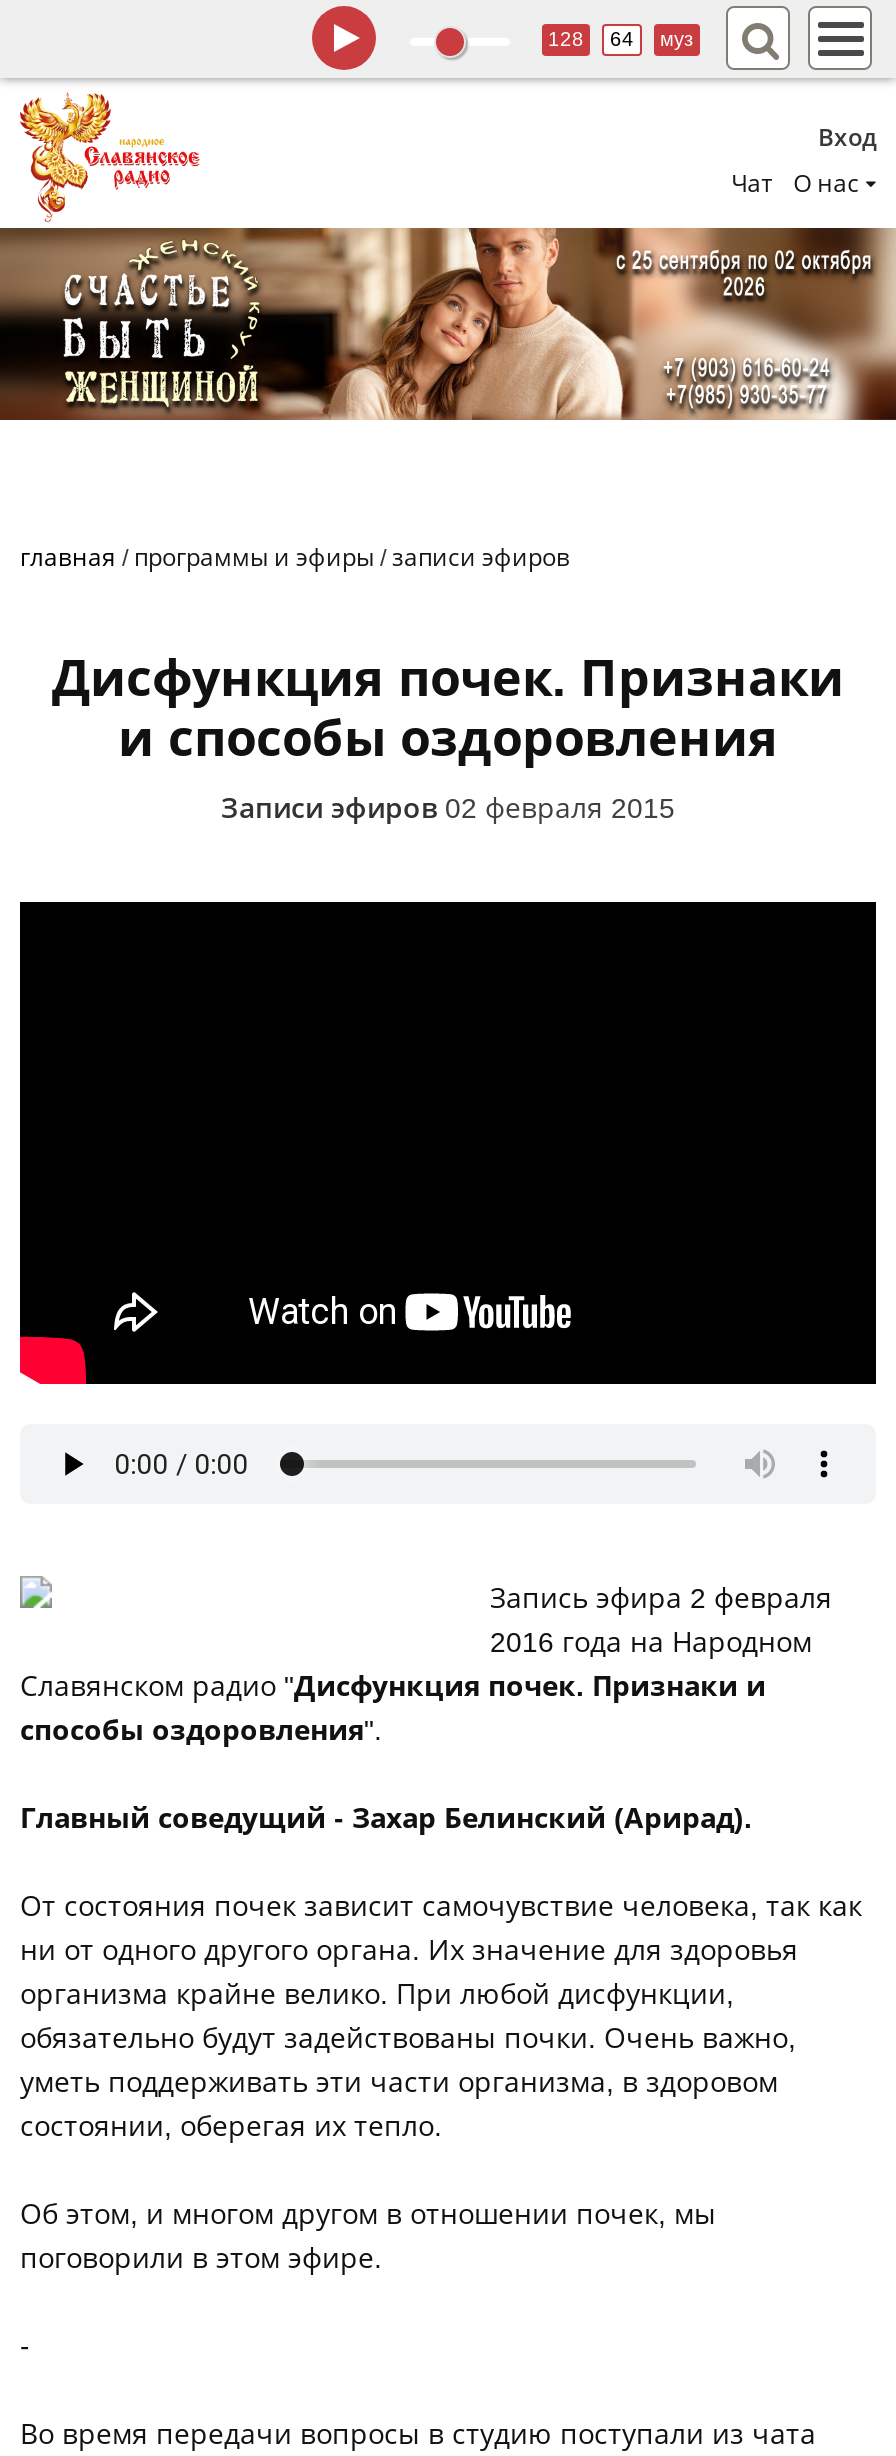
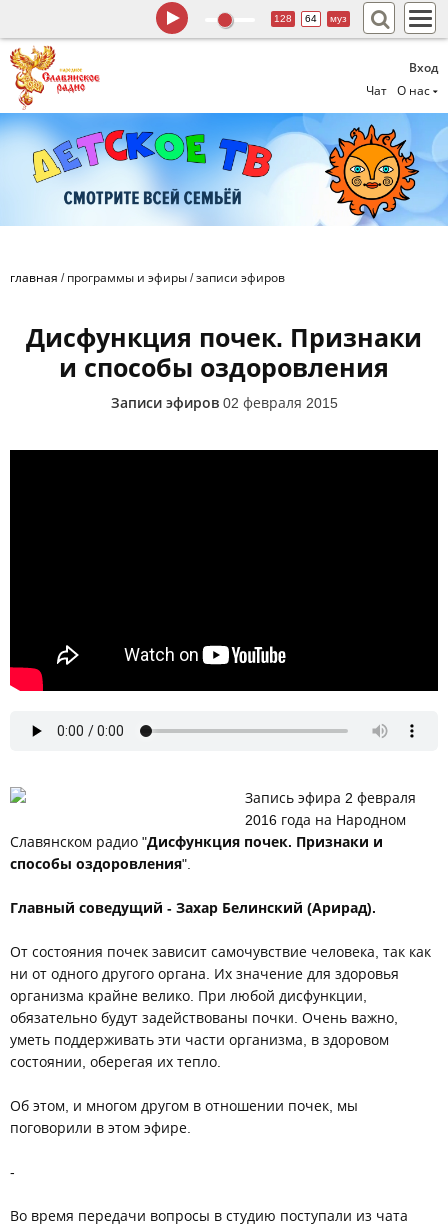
- [image]
+ [image]
